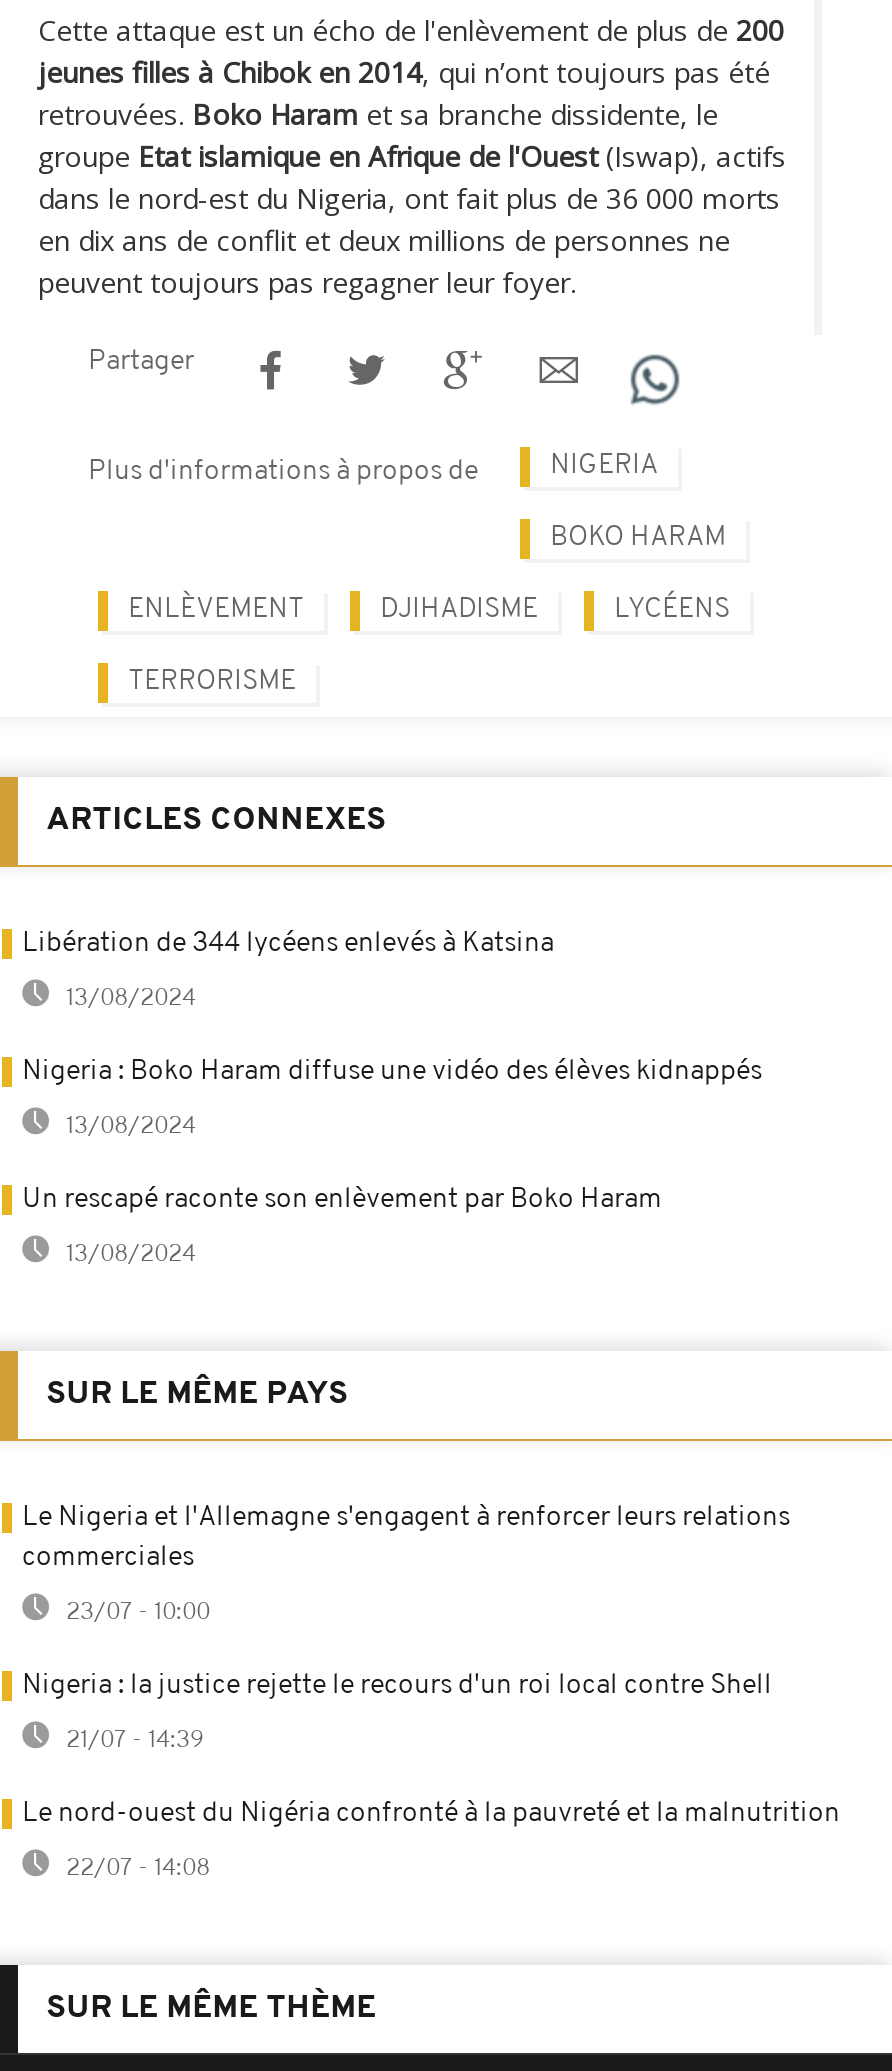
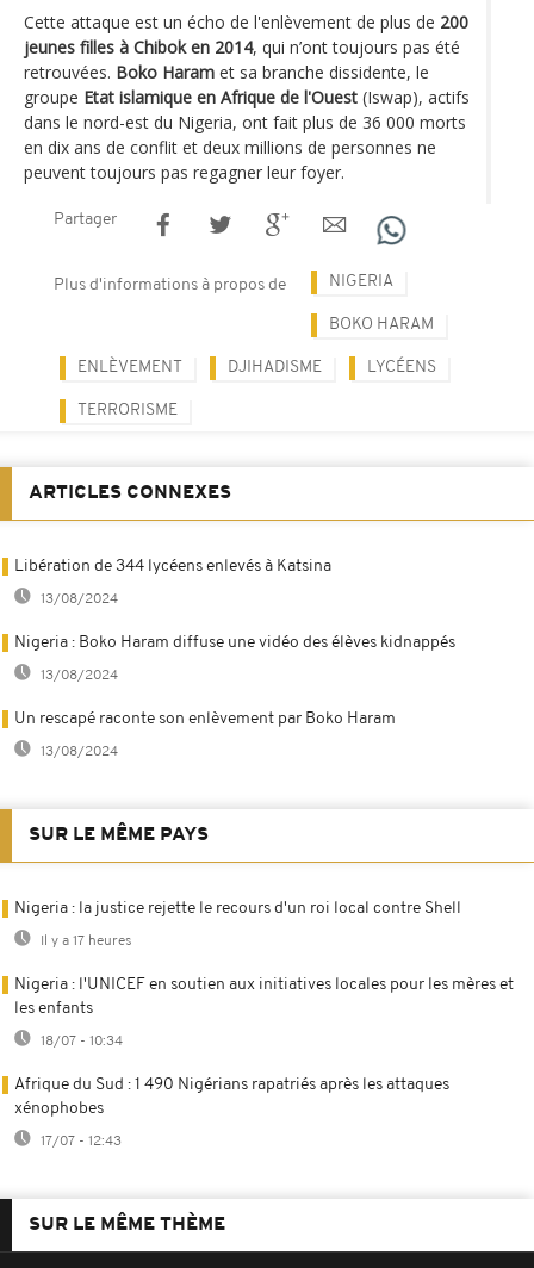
- Le Nigeria et l'Allemagne s'engagent à renforcer leurs relations
- commerciales
- 23/07 - 10:00

moved up: Nigeria : la justice rejette le recours d'un roi local contre Shell

- 21/07 - 14:39
- Le nord-ouest du Nigéria confronté à la pauvreté et la malnutrition
- 22/07 - 14:08
+ Il y a 17 heures
+ Nigeria : l'UNICEF en soutien aux initiatives locales pour les mères et
+ les enfants
+ 18/07 - 10:34
+ Afrique du Sud : 1 490 Nigérians rapatriés après les attaques
+ xénophobes
+ 17/07 - 12:43
